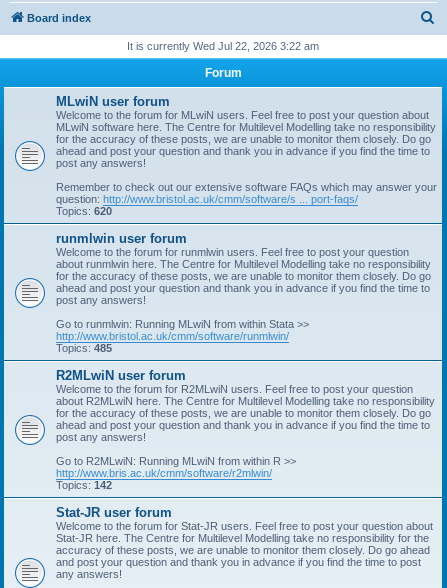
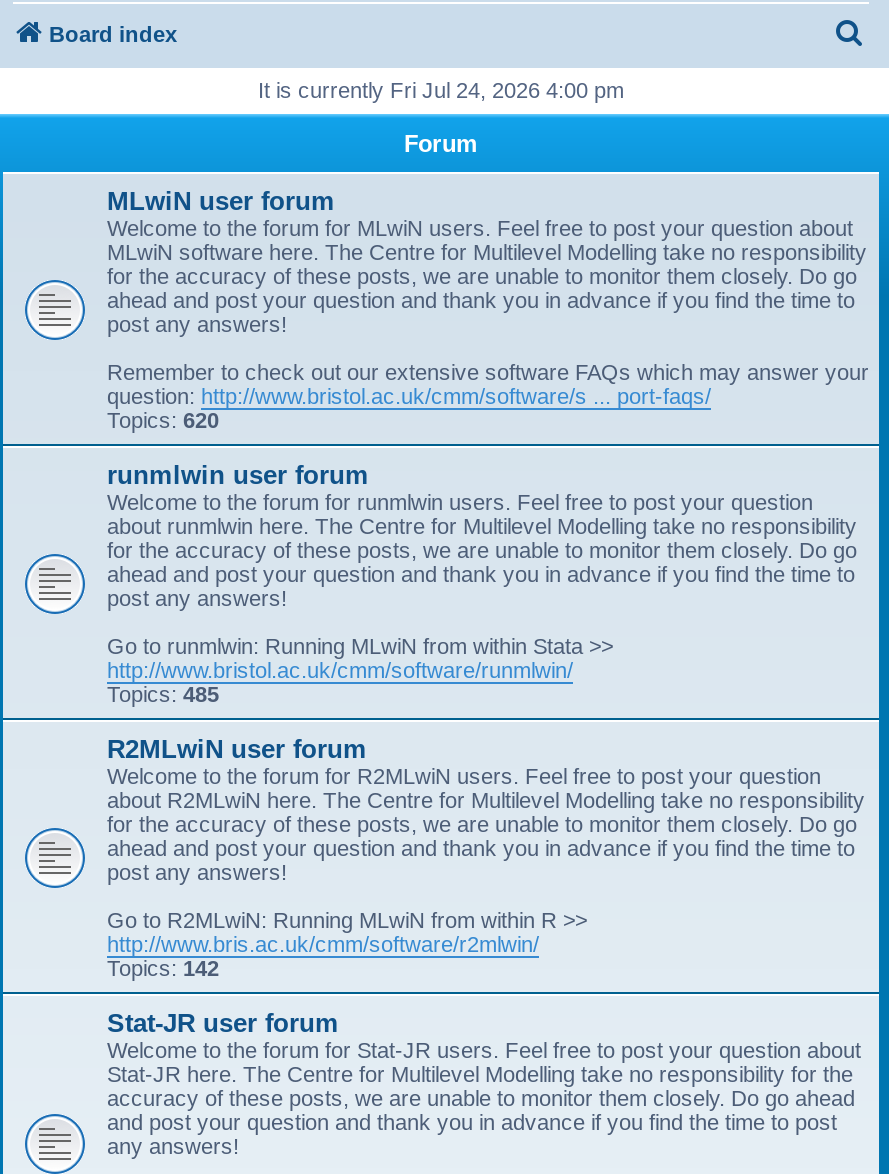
- It is currently Wed Jul 22, 2026 3:22 am
+ It is currently Fri Jul 24, 2026 4:00 pm
